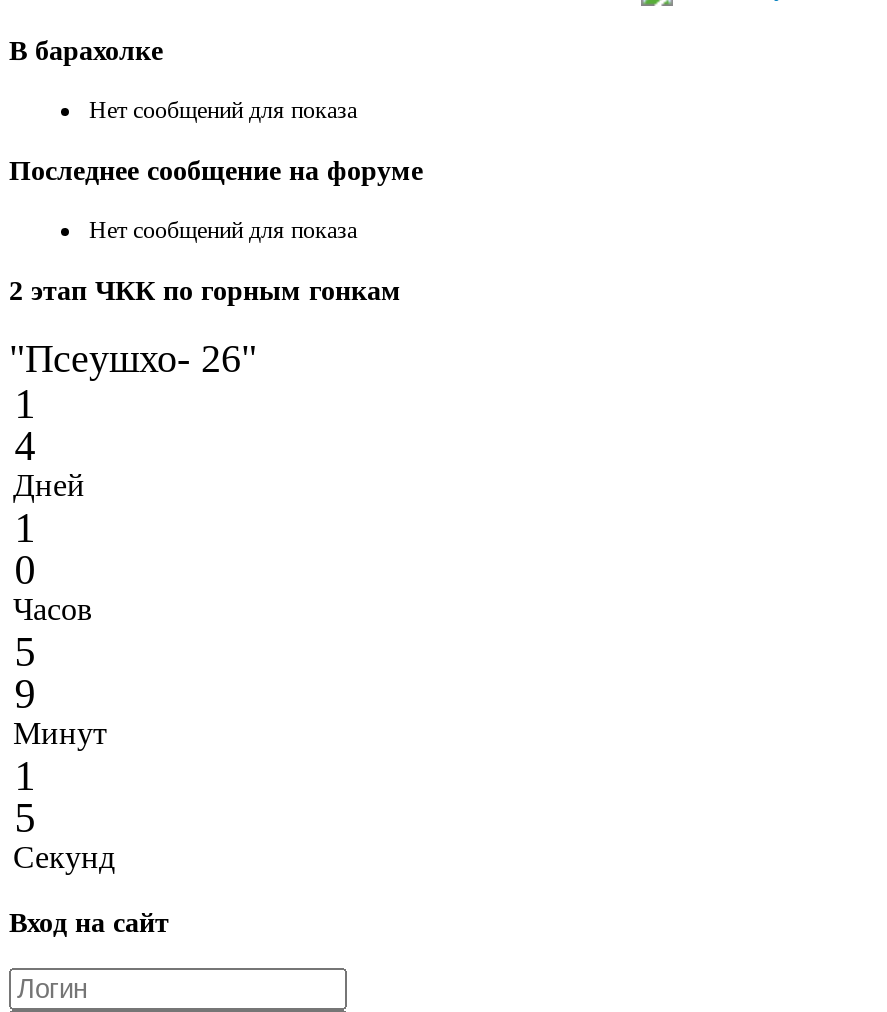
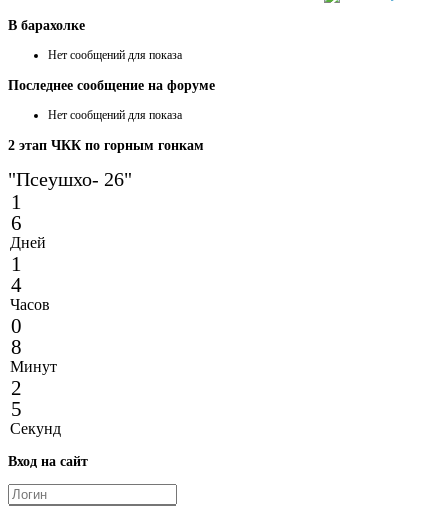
- 4
+ 6

- 0
+ 4

- 5
+ 0

- 9
+ 8

- 1
+ 2
